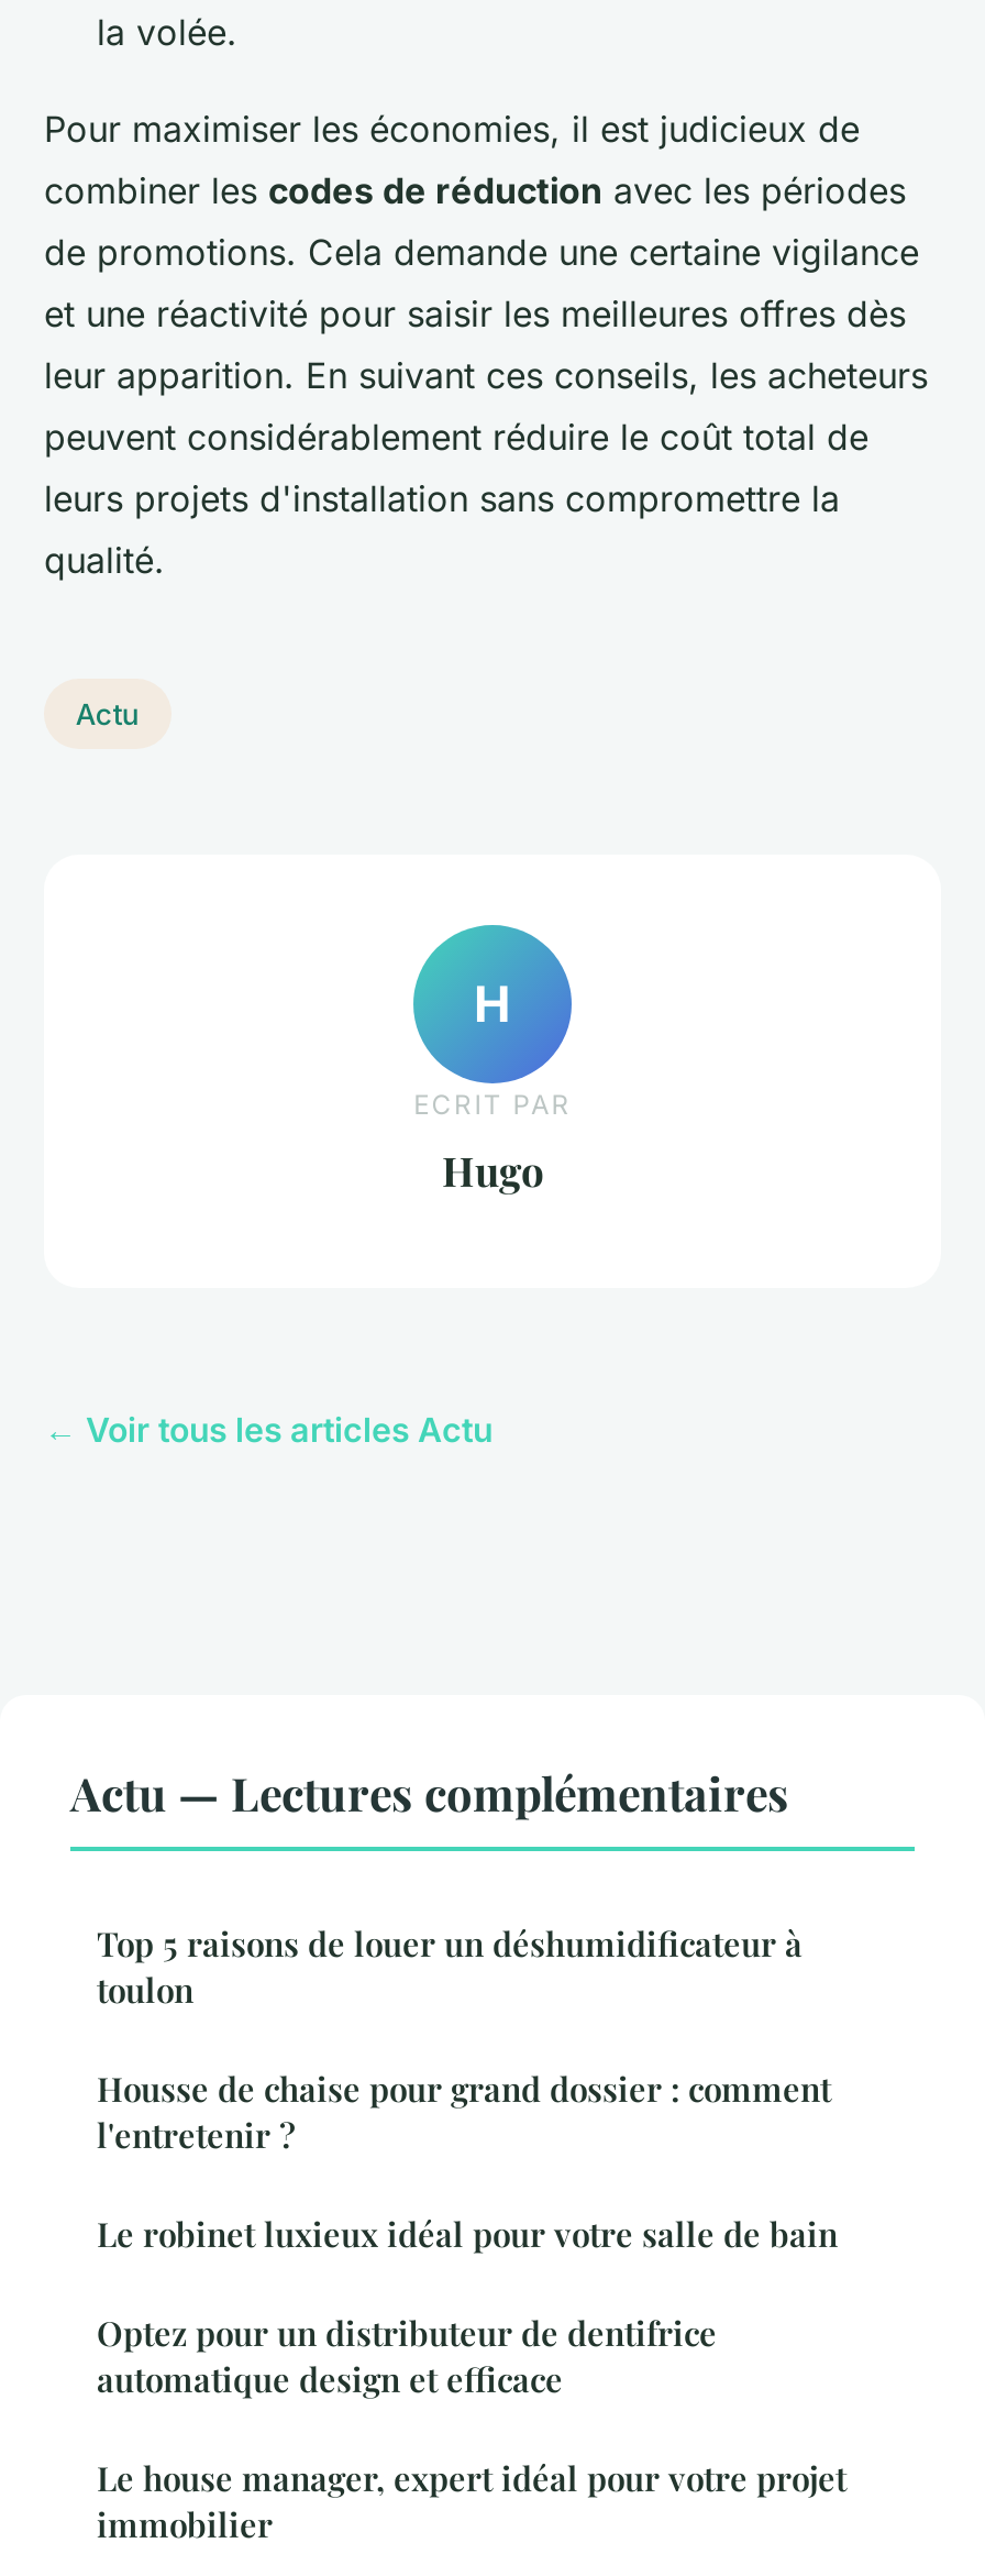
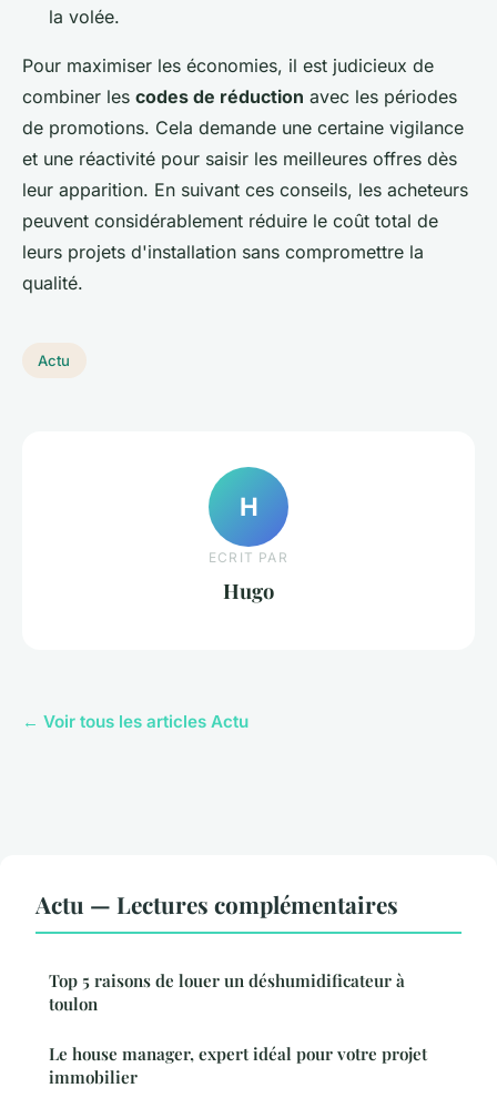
- Housse de chaise pour grand dossier : comment
- l'entretenir ?
- Le robinet luxieux idéal pour votre salle de bain
- Optez pour un distributeur de dentifrice
- automatique design et efficace
